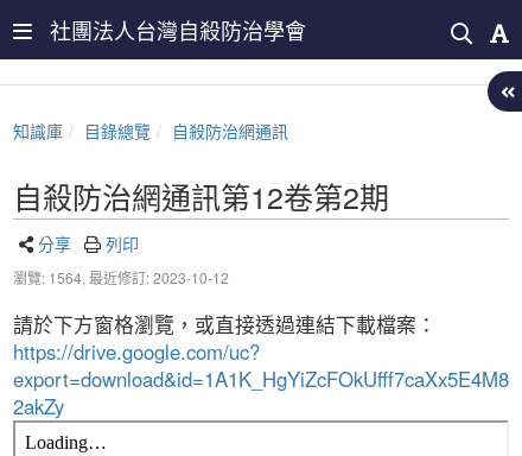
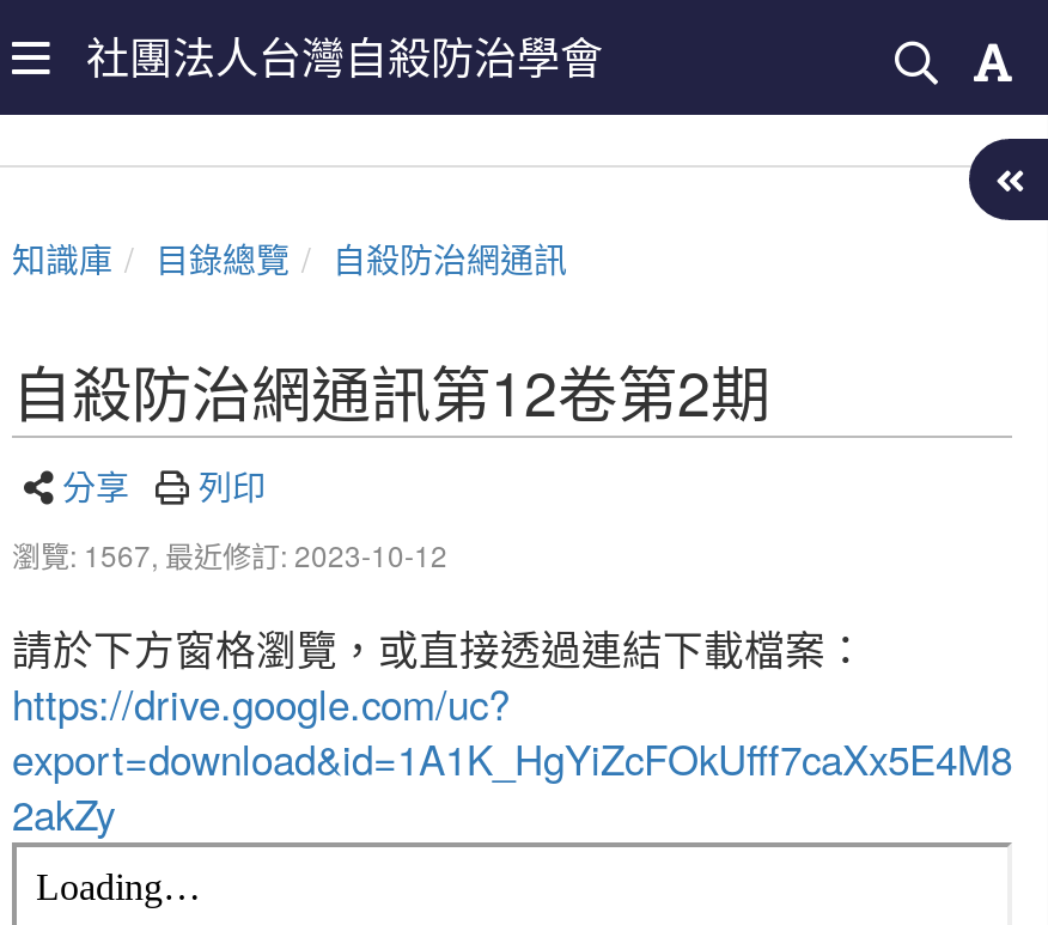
- 瀏覽: 1564,最近修訂: 2023-10-12
+ 瀏覽: 1567,最近修訂: 2023-10-12
